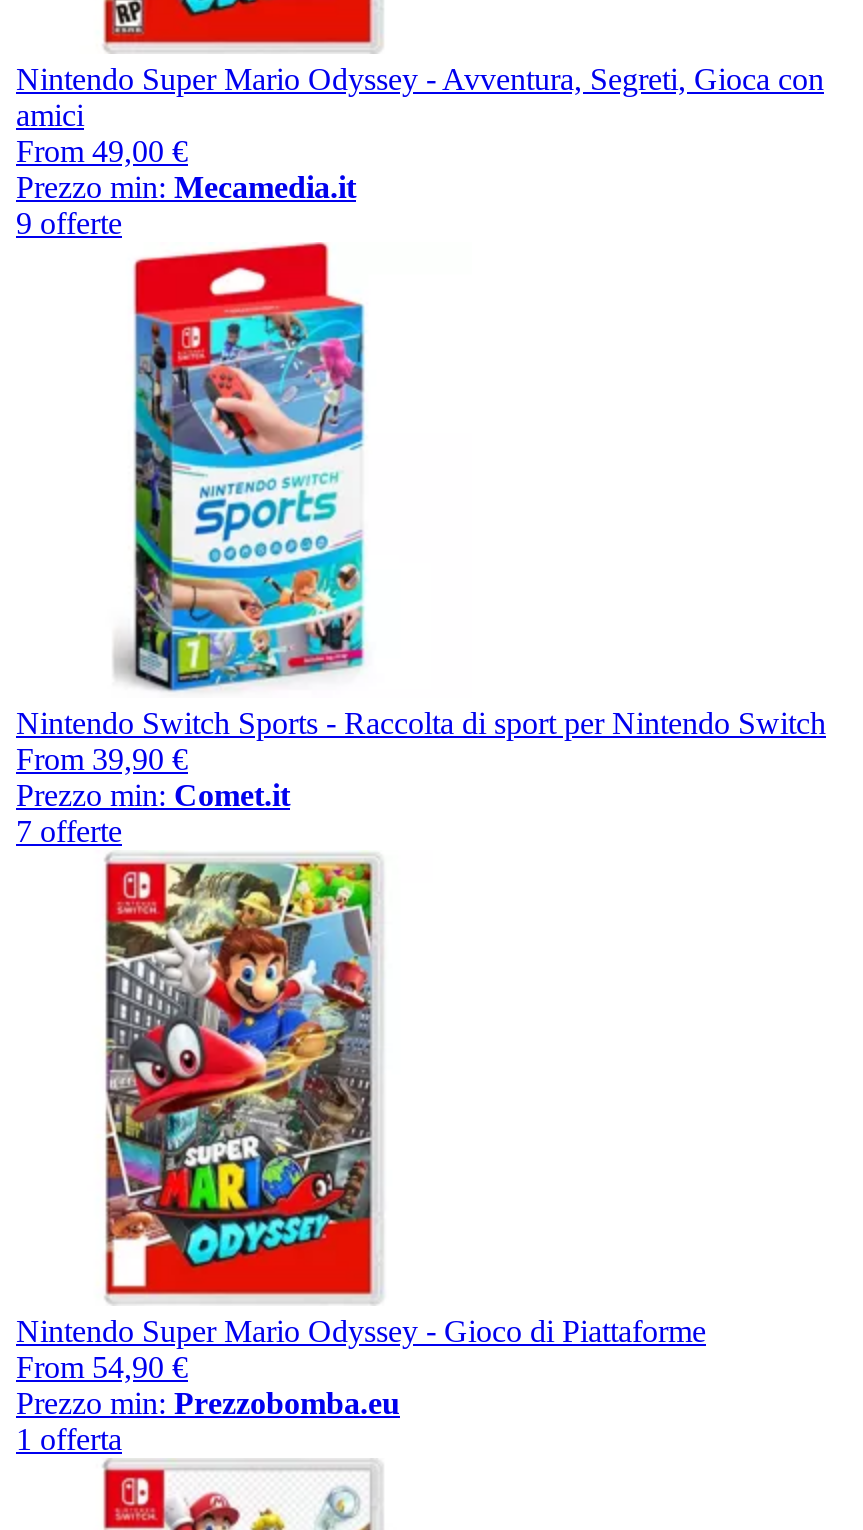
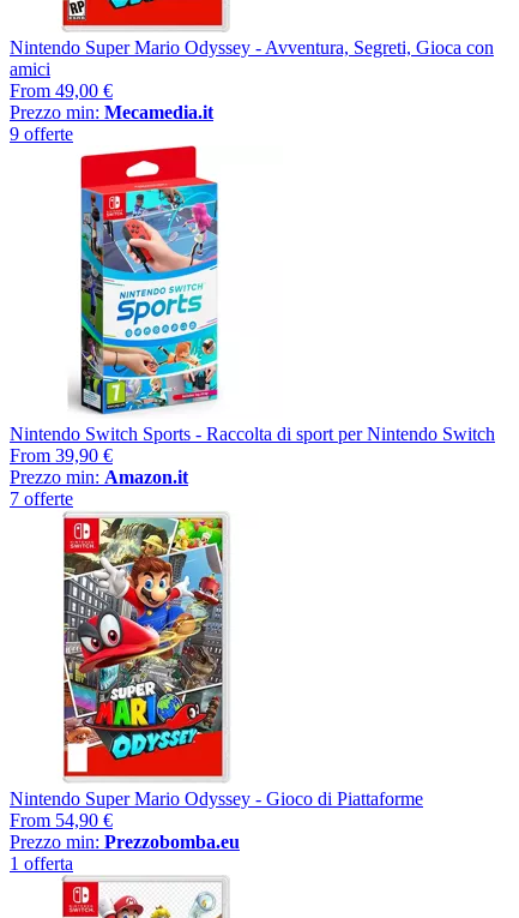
- Prezzo min: Comet.it
+ Prezzo min: Amazon.it
